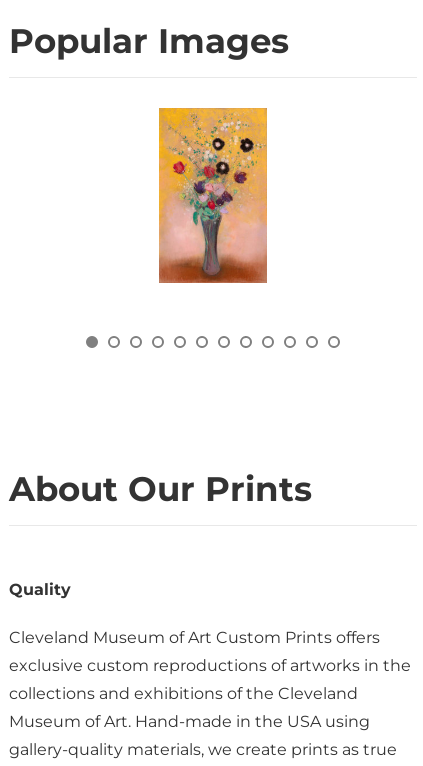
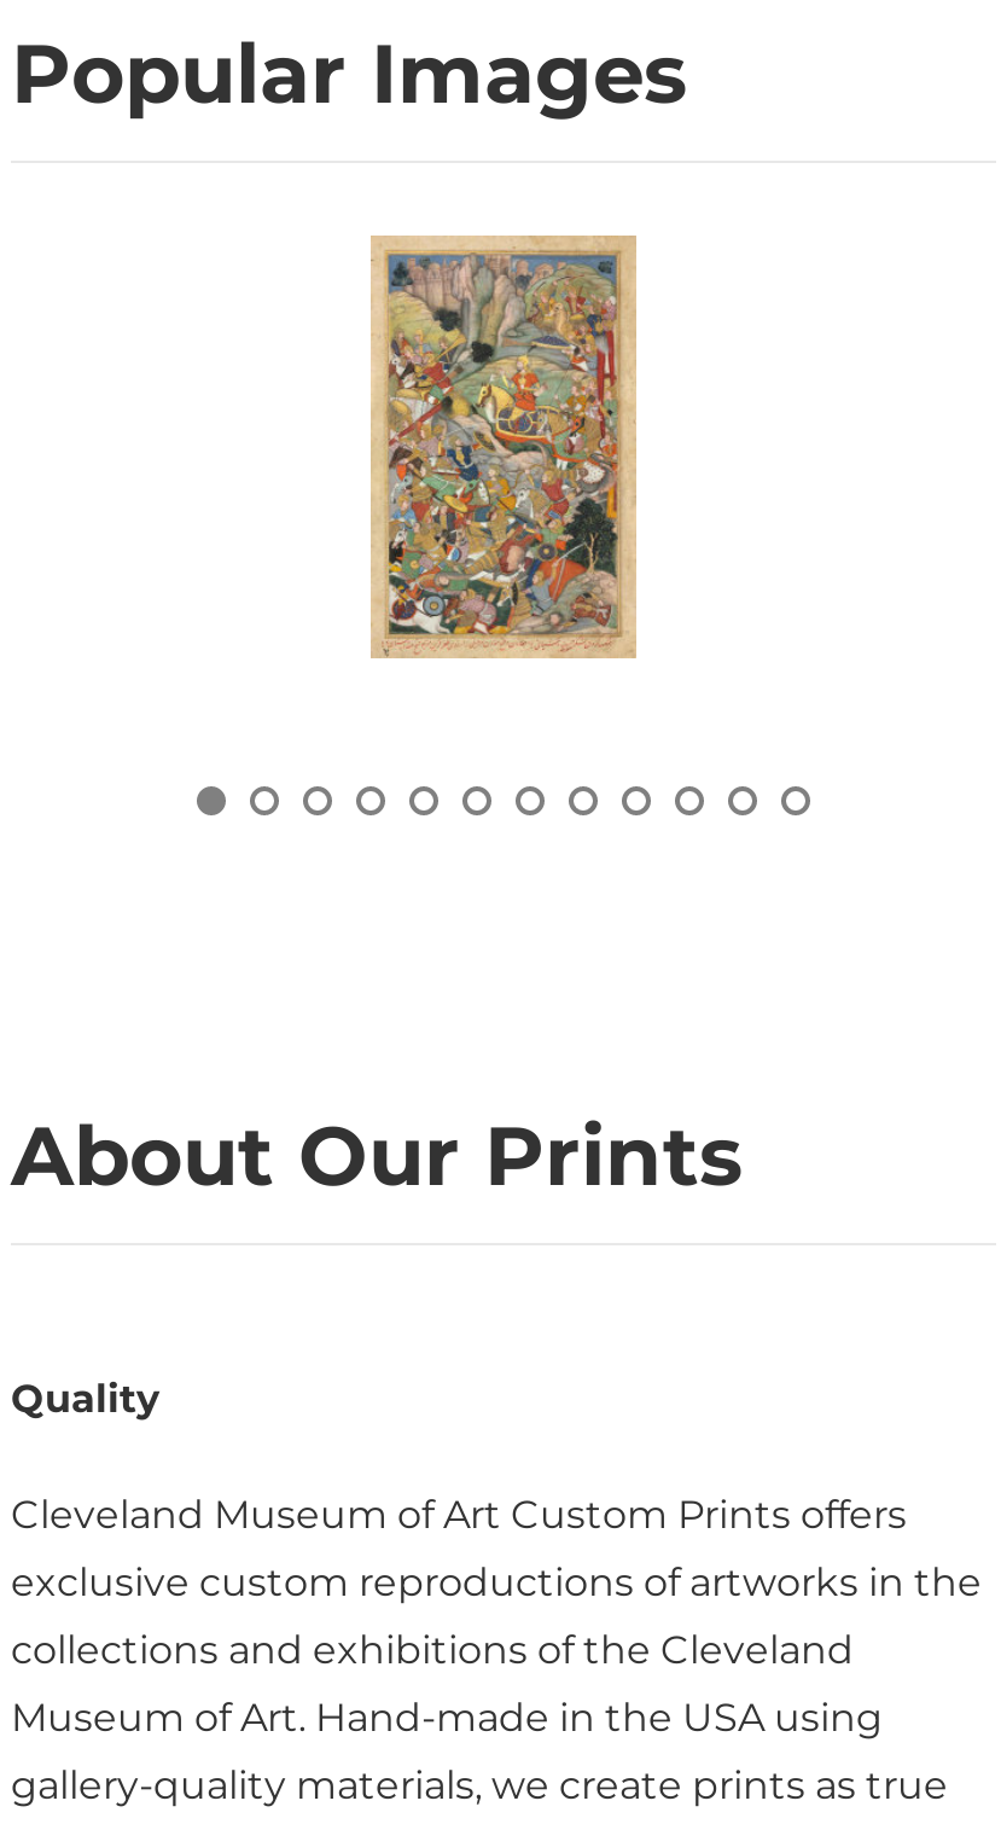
- [image]
+ [image]
